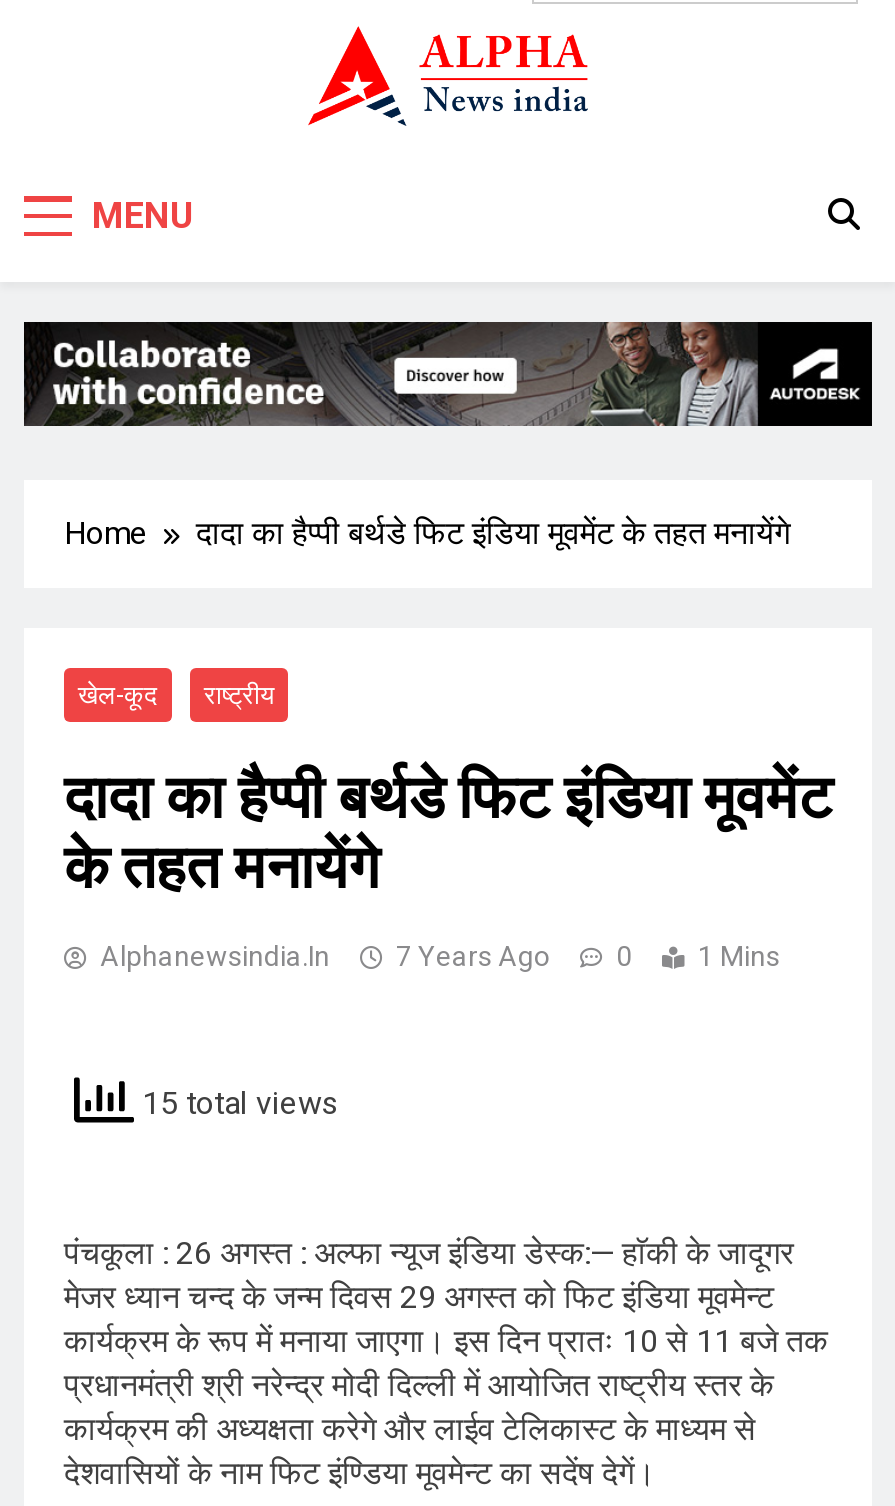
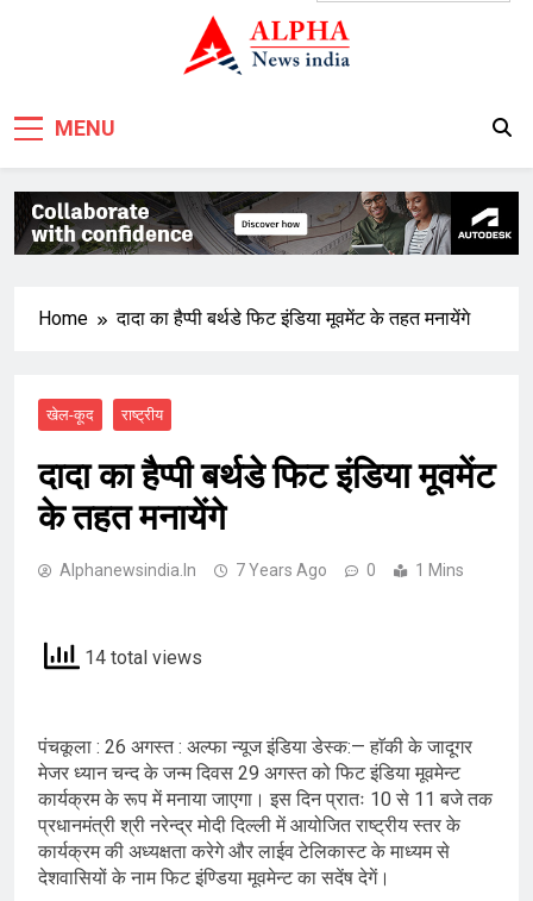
- 15 total views
+ 14 total views
